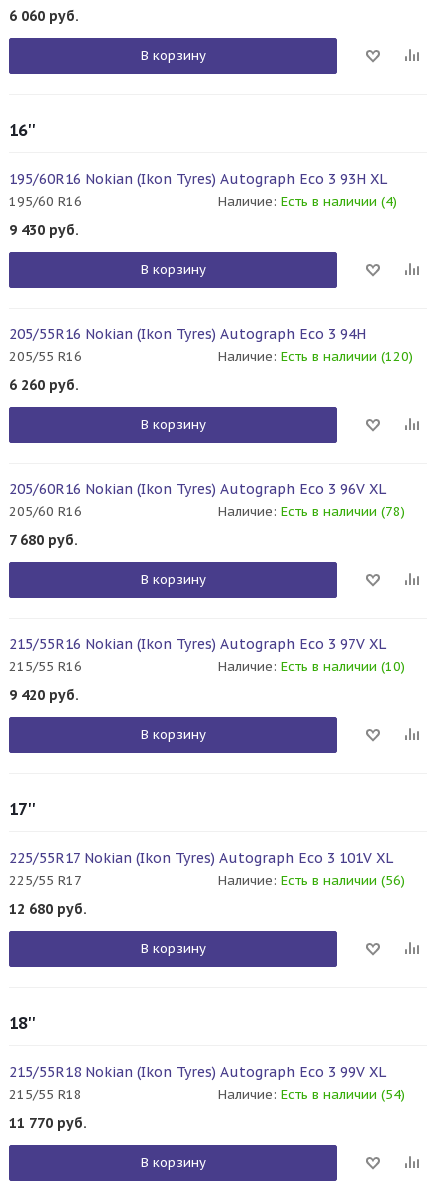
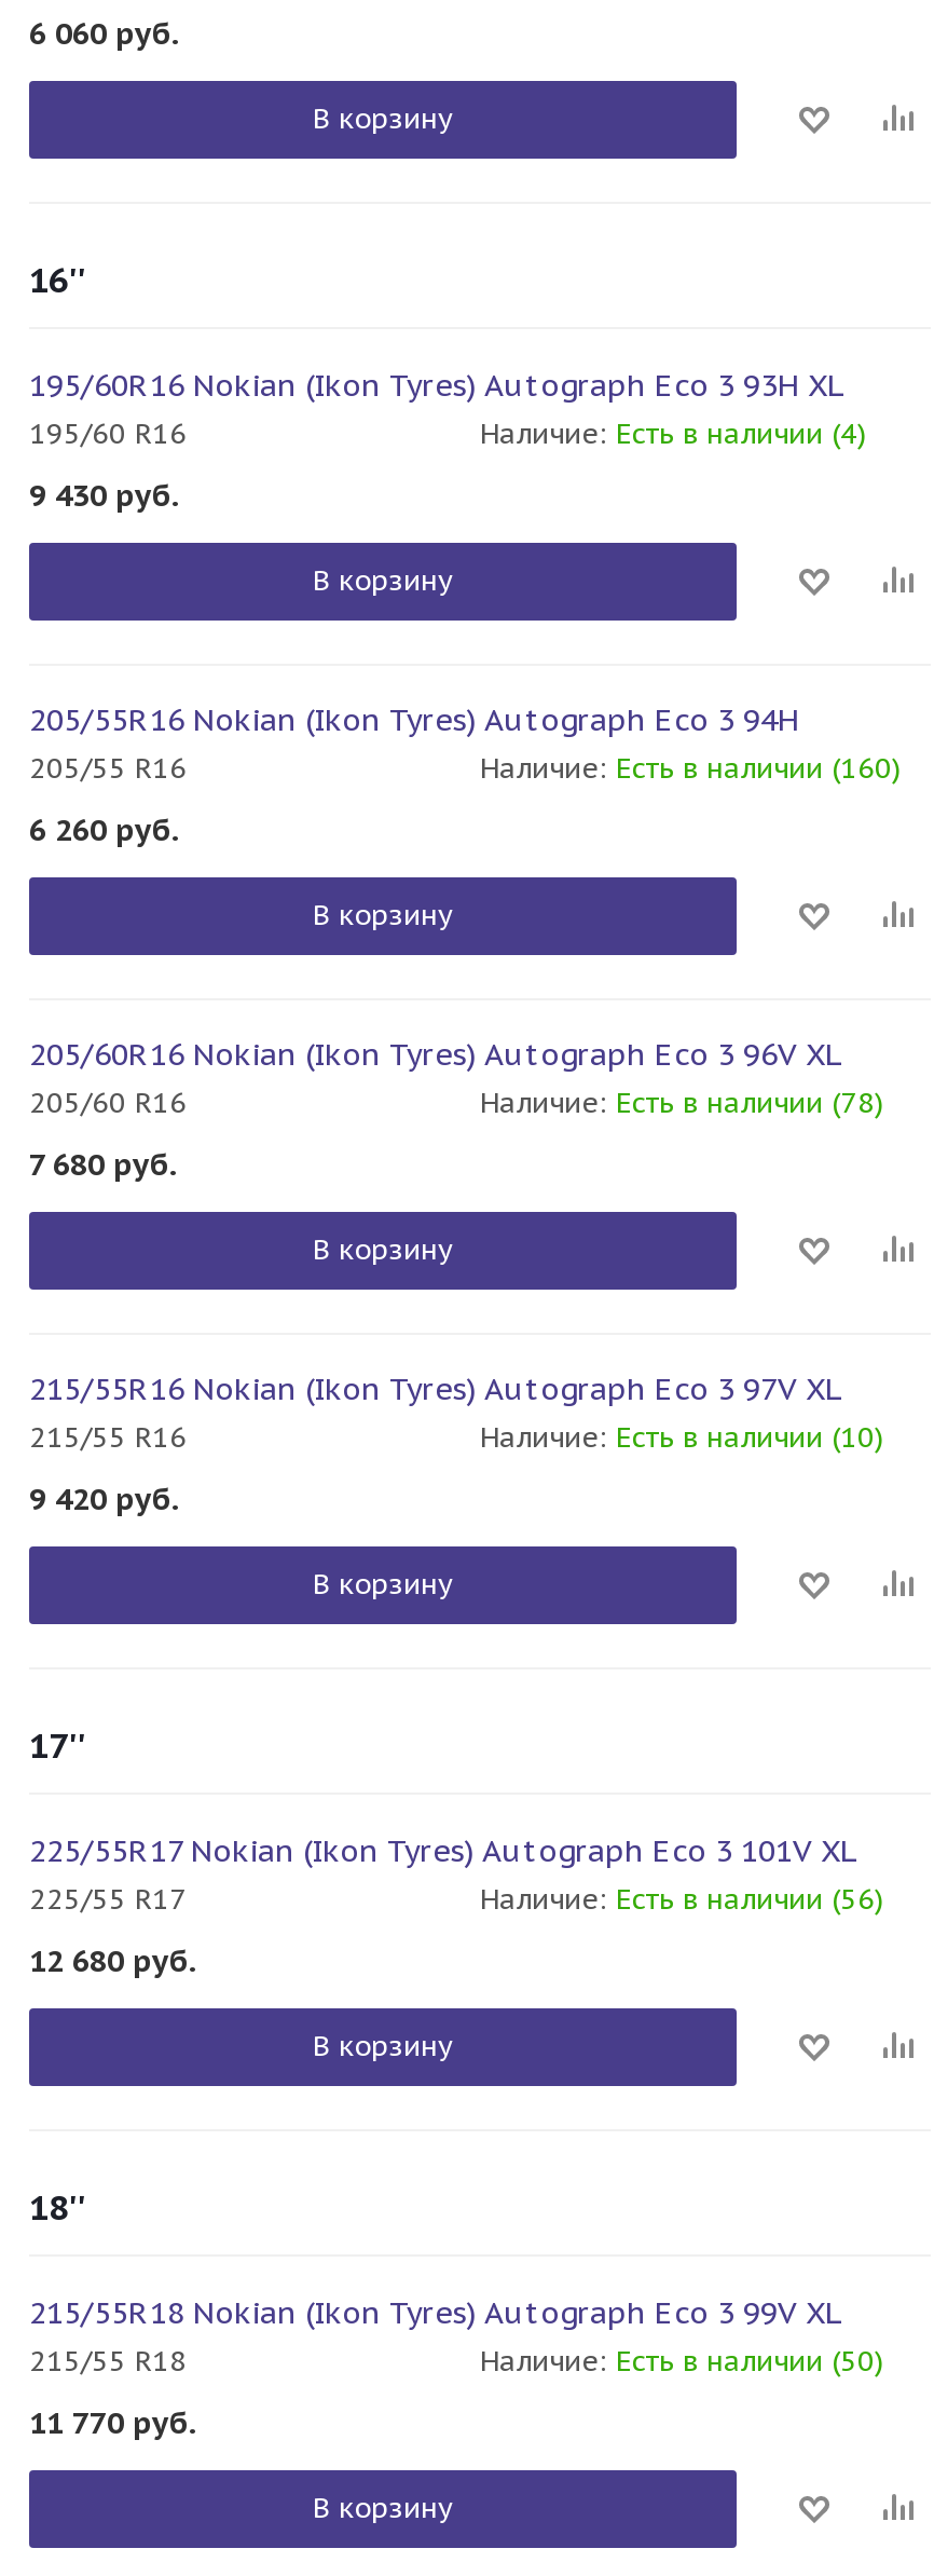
- Наличие: Есть в наличии (120)
+ Наличие: Есть в наличии (160)

- Наличие: Есть в наличии (54)
+ Наличие: Есть в наличии (50)
